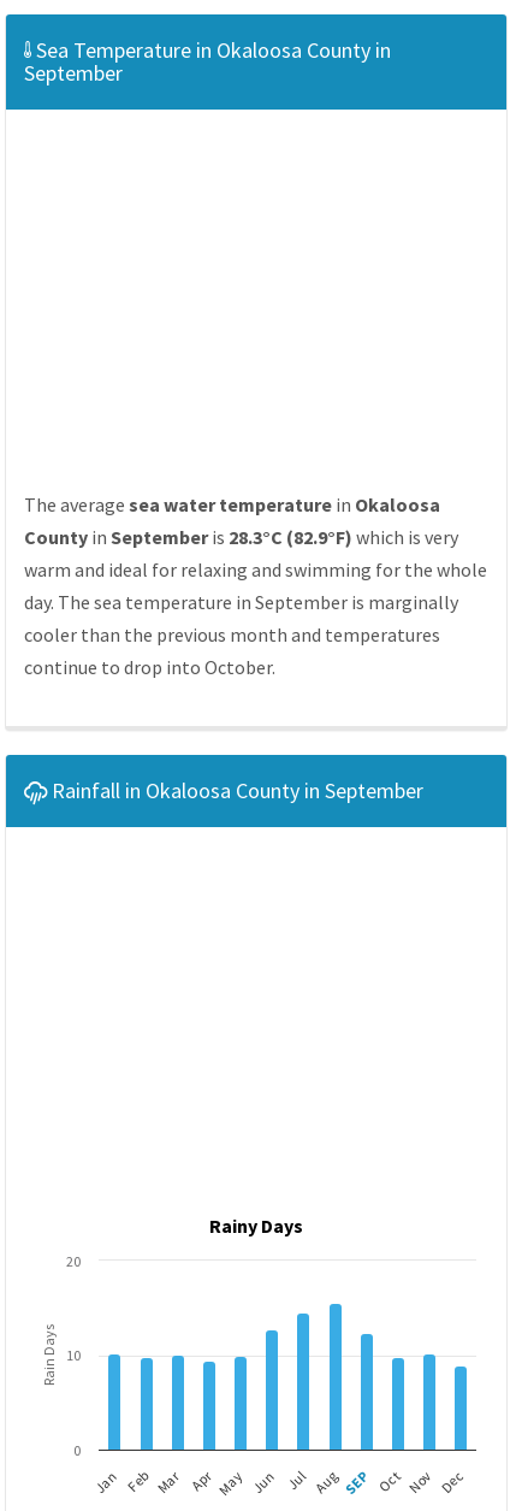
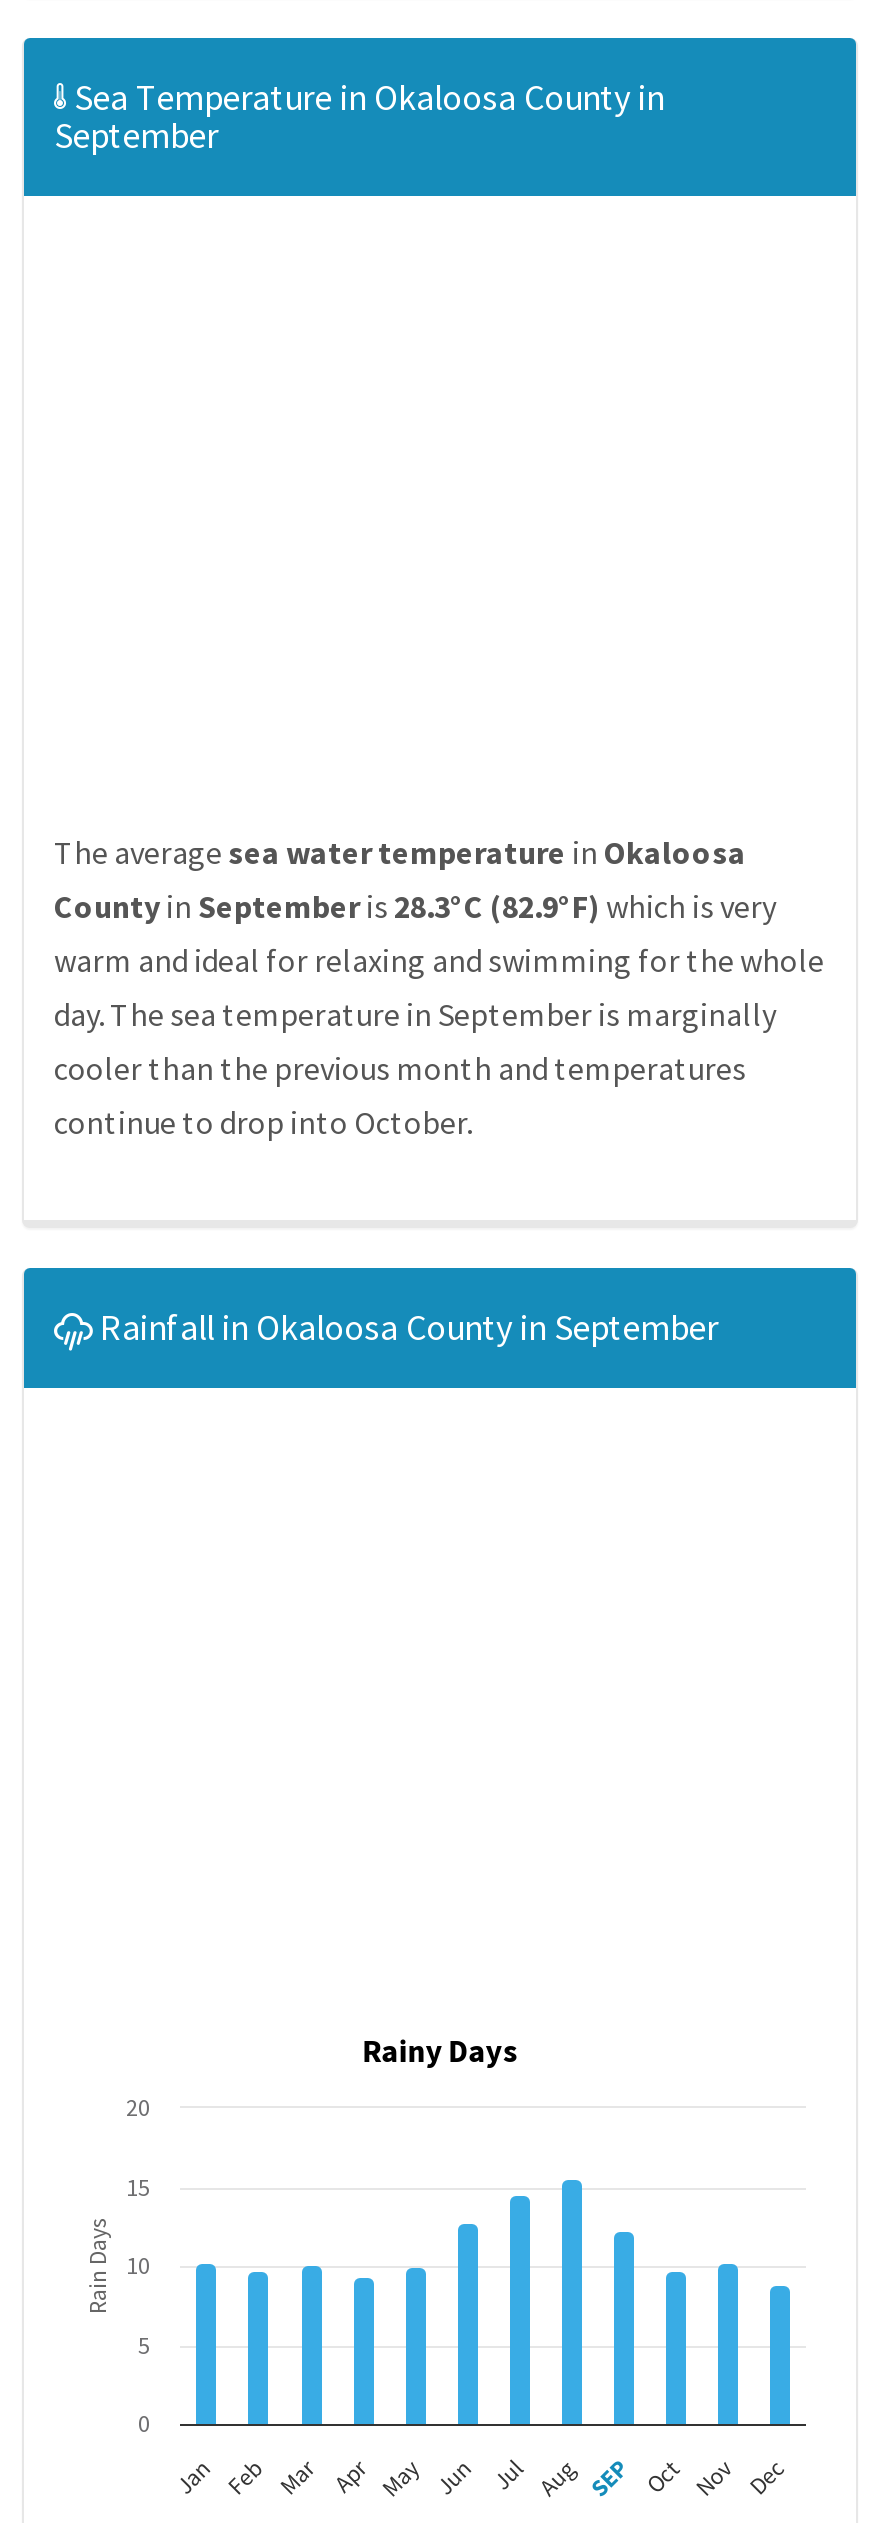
+ 15

+ 5
